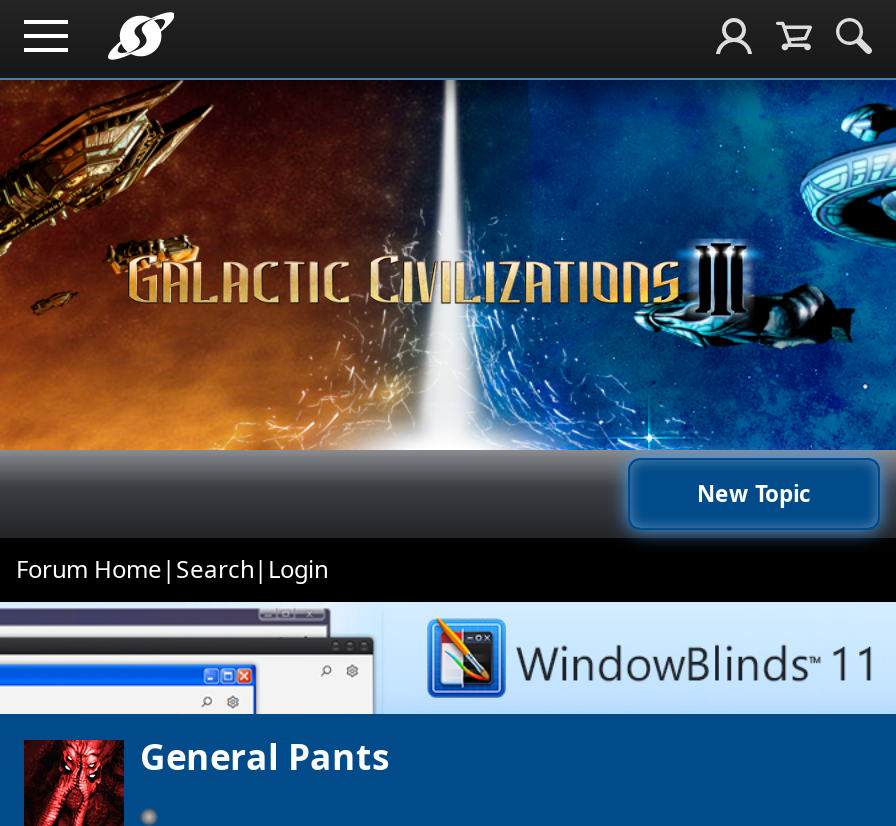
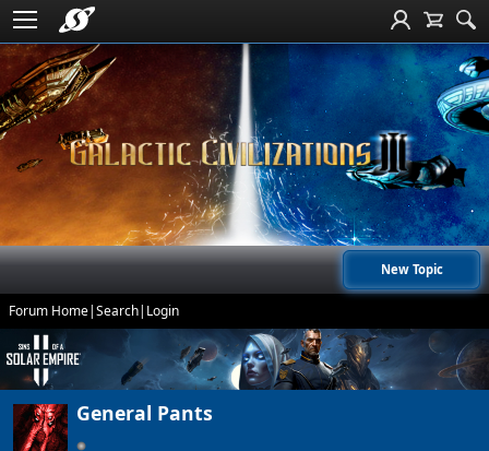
- [image]
+ [image]
